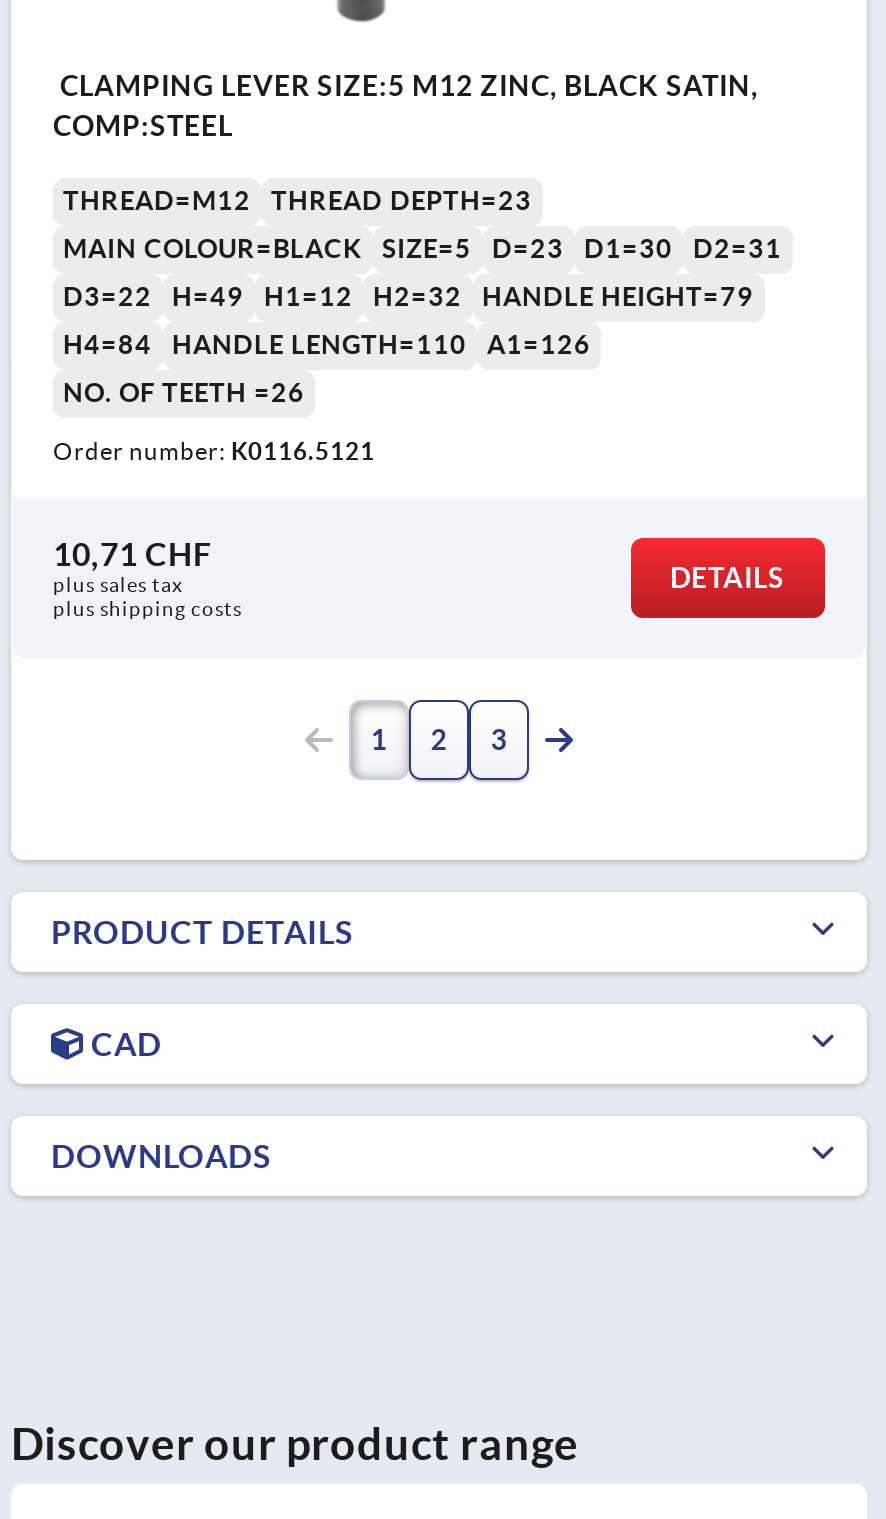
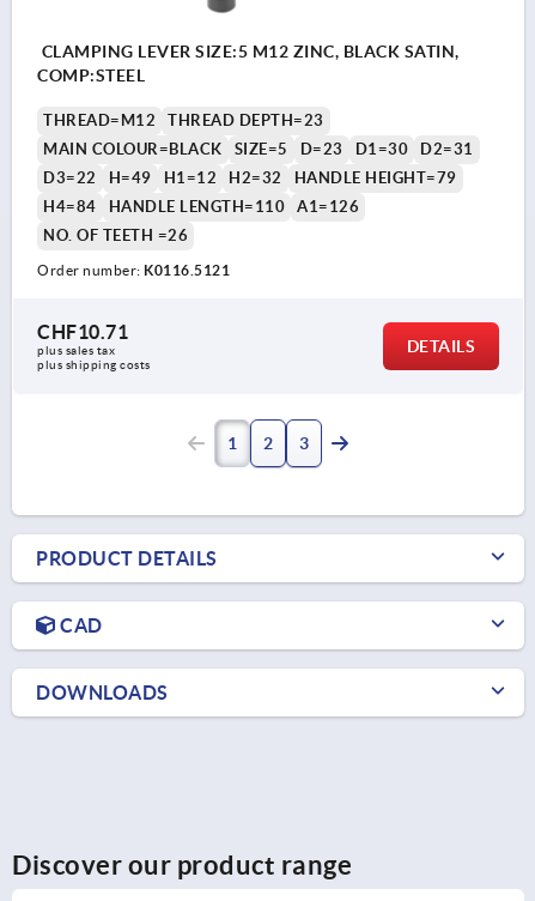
- 10,71 CHF
+ CHF10.71
